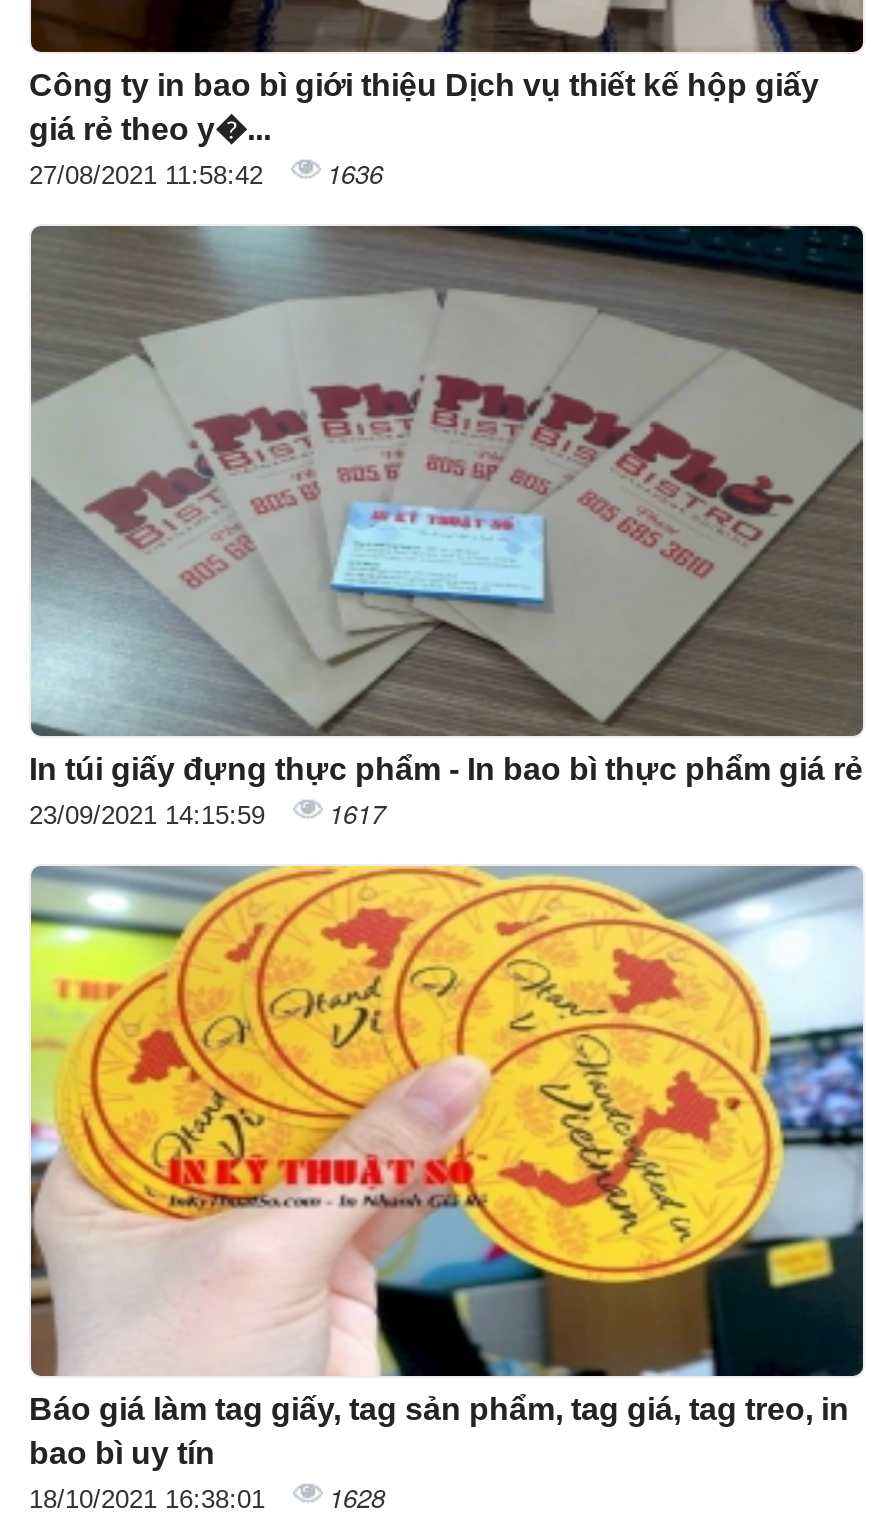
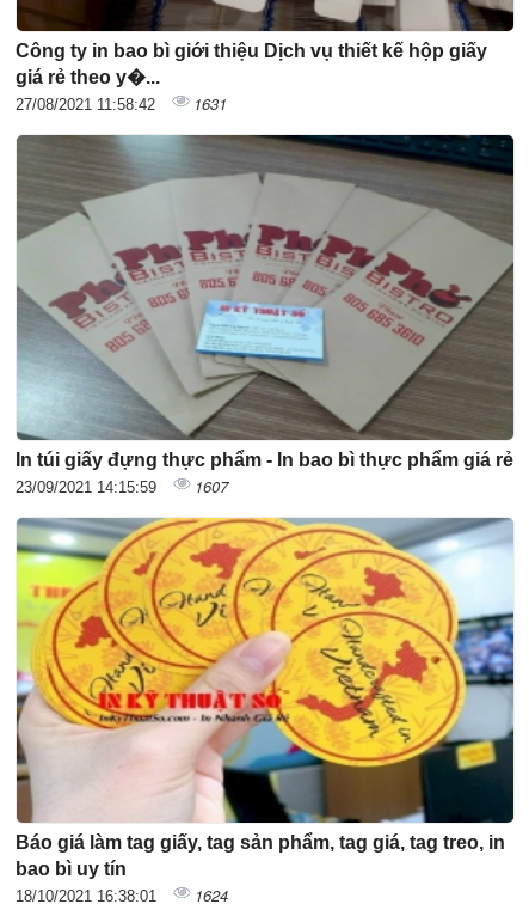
- 1636
+ 1631

- 1617
+ 1607

- 1628
+ 1624
